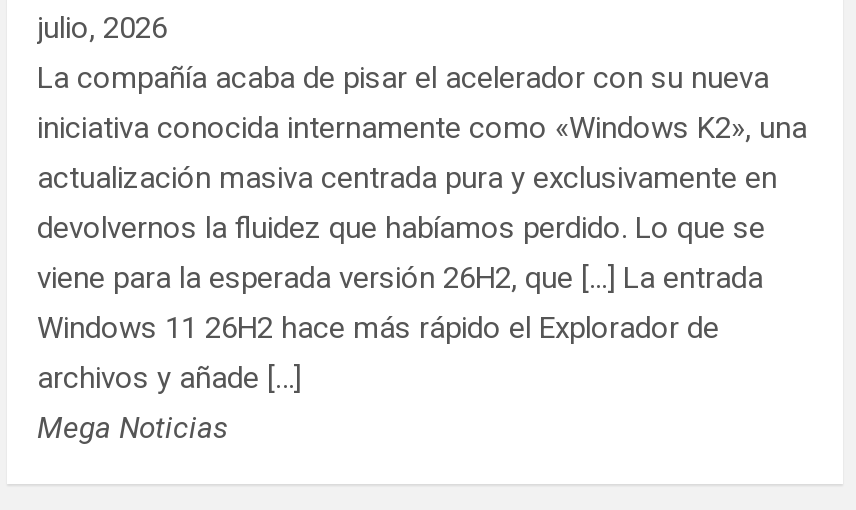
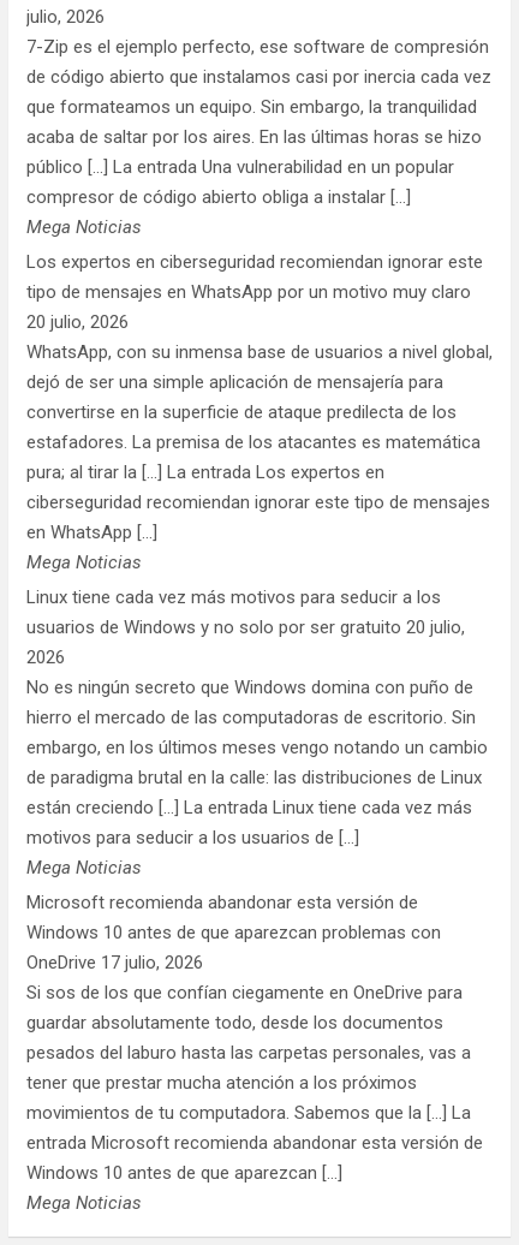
- La compañía acaba de pisar el acelerador con su nueva
- iniciativa conocida internamente como «Windows K2», una
- actualización masiva centrada pura y exclusivamente en
- devolvernos la fluidez que habíamos perdido. Lo que se
- viene para la esperada versión 26H2, que [...] La entrada
- Windows 11 26H2 hace más rápido el Explorador de
- archivos y añade […]
+ 7-Zip es el ejemplo perfecto, ese software de compresión
+ de código abierto que instalamos casi por inercia cada vez
+ que formateamos un equipo. Sin embargo, la tranquilidad
+ acaba de saltar por los aires. En las últimas horas se hizo
+ público [...] La entrada Una vulnerabilidad en un popular
+ compresor de código abierto obliga a instalar […]
+ Mega Noticias
+ Los expertos en ciberseguridad recomiendan ignorar este
+ tipo de mensajes en WhatsApp por un motivo muy claro
+ 20 julio, 2026
+ WhatsApp, con su inmensa base de usuarios a nivel global,
+ dejó de ser una simple aplicación de mensajería para
+ convertirse en la superficie de ataque predilecta de los
+ estafadores. La premisa de los atacantes es matemática
+ pura; al tirar la [...] La entrada Los expertos en
+ ciberseguridad recomiendan ignorar este tipo de mensajes
+ en WhatsApp […]
+ Mega Noticias
+ Linux tiene cada vez más motivos para seducir a los
+ usuarios de Windows y no solo por ser gratuito 20 julio,
+ 2026
+ No es ningún secreto que Windows domina con puño de
+ hierro el mercado de las computadoras de escritorio. Sin
+ embargo, en los últimos meses vengo notando un cambio
+ de paradigma brutal en la calle: las distribuciones de Linux
+ están creciendo [...] La entrada Linux tiene cada vez más
+ motivos para seducir a los usuarios de […]
+ Mega Noticias
+ Microsoft recomienda abandonar esta versión de
+ Windows 10 antes de que aparezcan problemas con
+ OneDrive 17 julio, 2026
+ Si sos de los que confían ciegamente en OneDrive para
+ guardar absolutamente todo, desde los documentos
+ pesados del laburo hasta las carpetas personales, vas a
+ tener que prestar mucha atención a los próximos
+ movimientos de tu computadora. Sabemos que la [...] La
+ entrada Microsoft recomienda abandonar esta versión de
+ Windows 10 antes de que aparezcan […]
